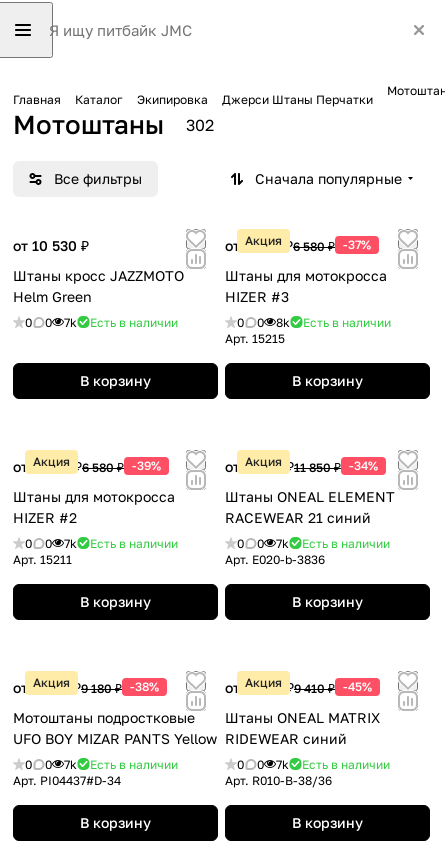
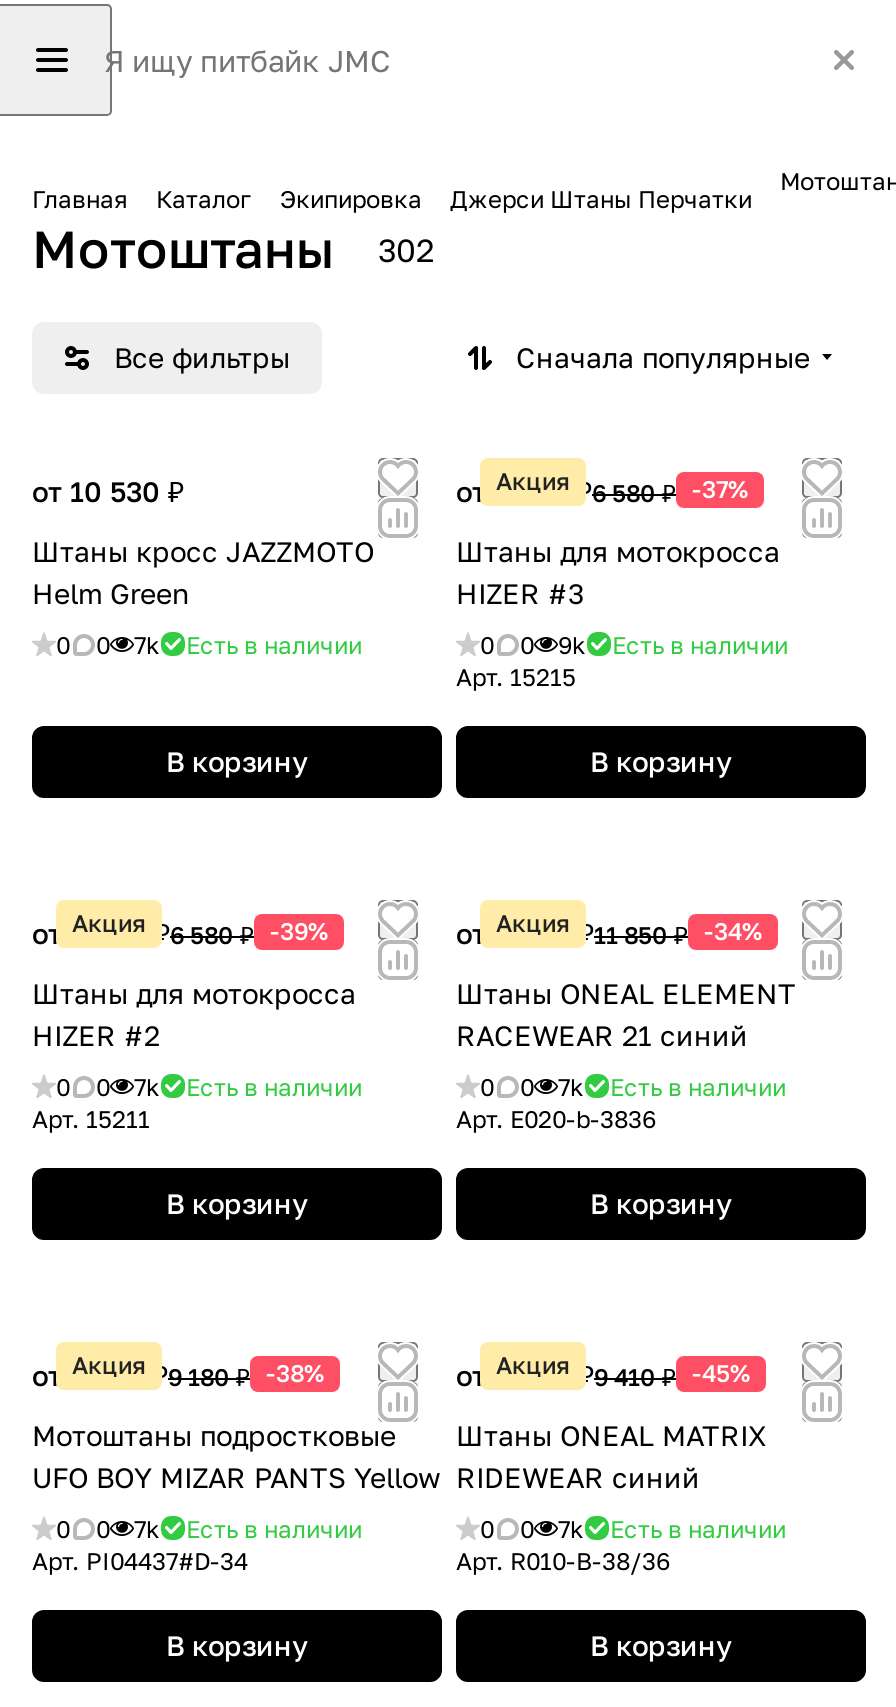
- 0 0 8k Есть в наличии
+ 0 0 9k Есть в наличии
